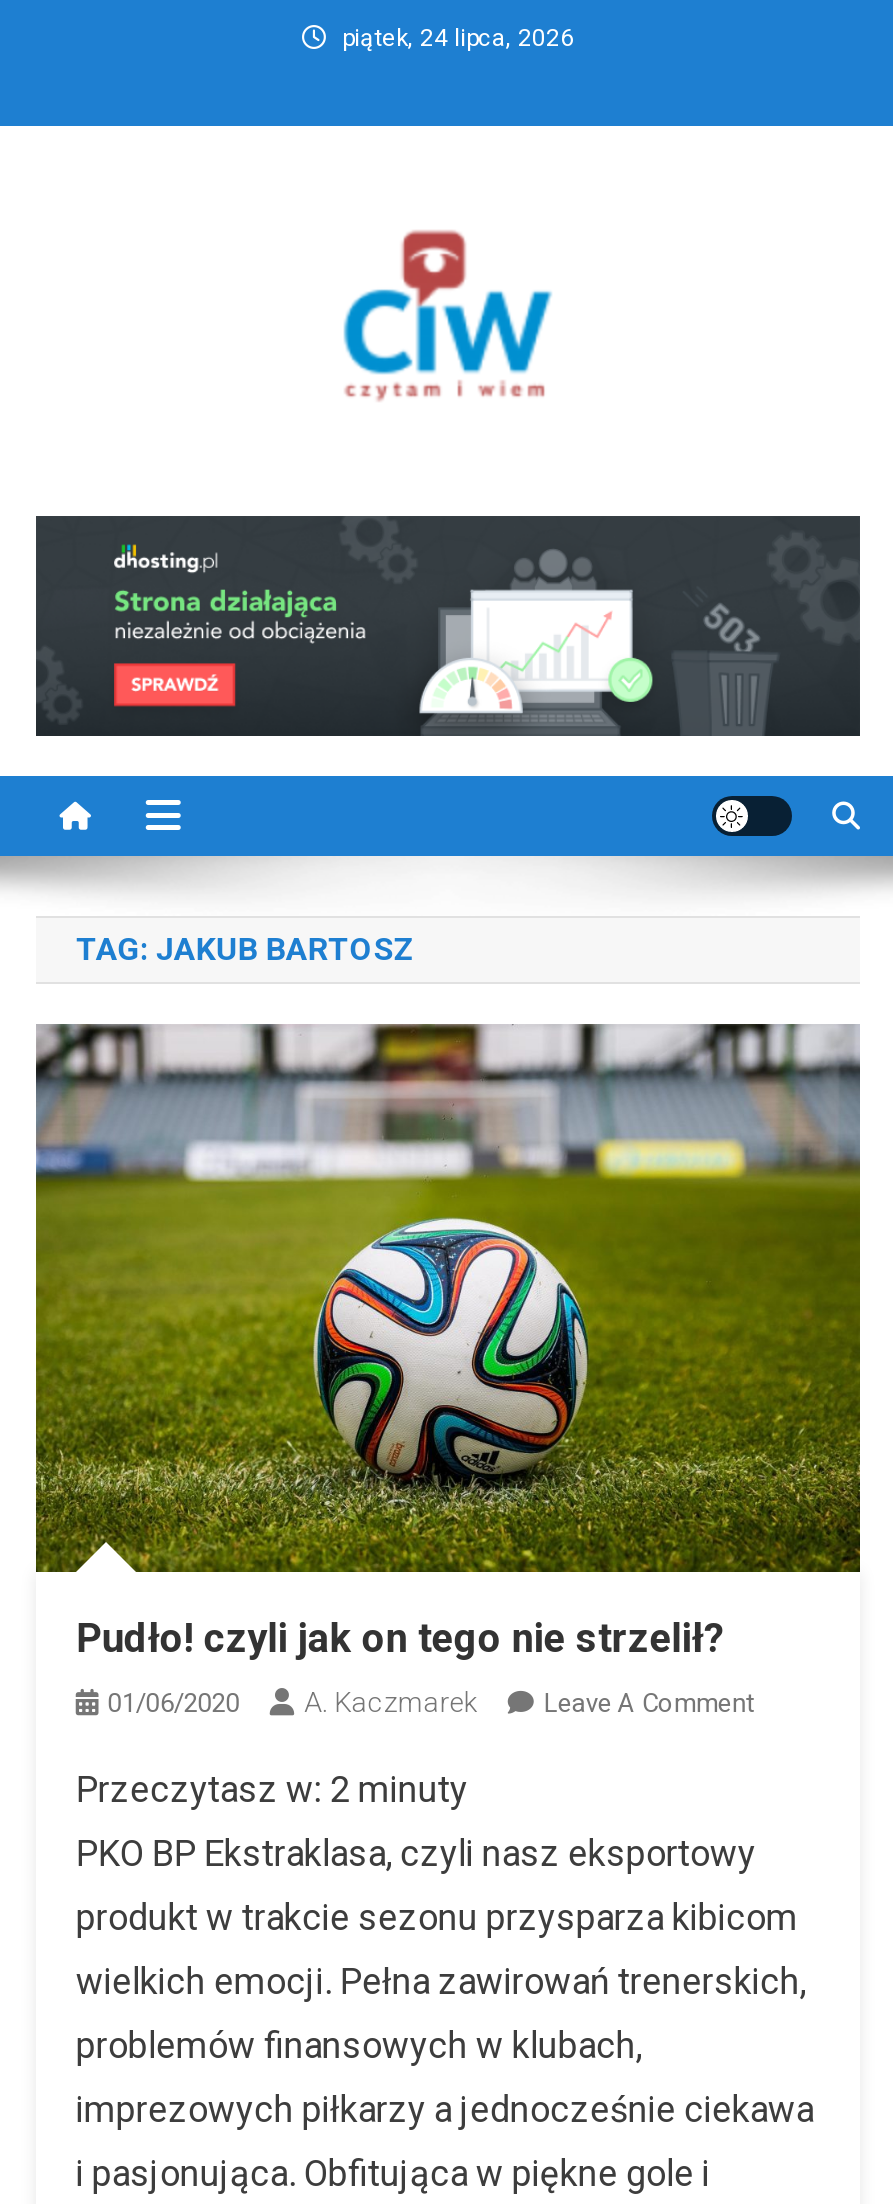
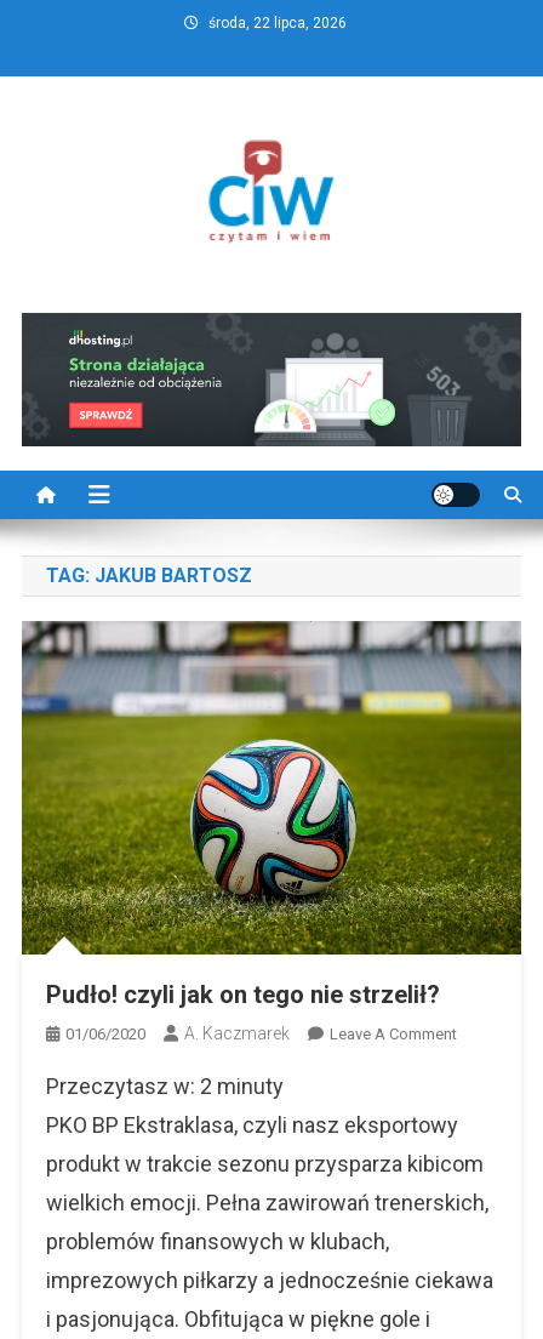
- piątek, 24 lipca, 2026
+ środa, 22 lipca, 2026
